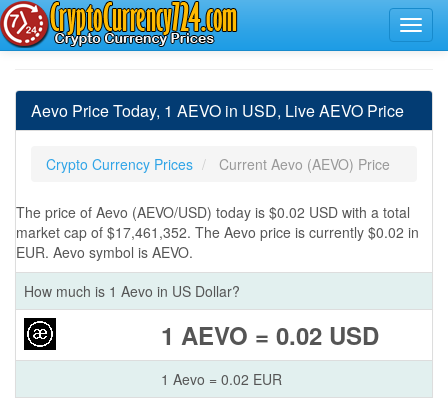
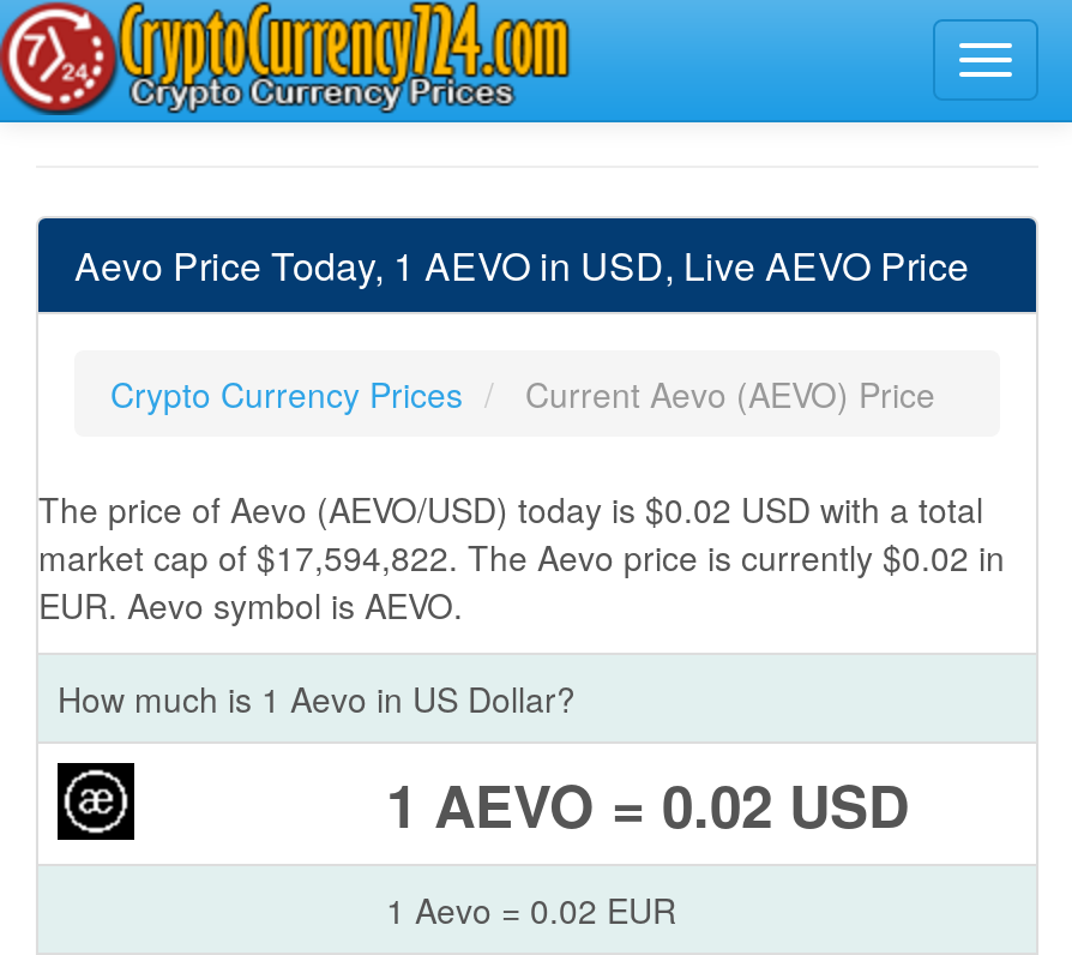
- market cap of $17,461,352. The Aevo price is currently $0.02 in
+ market cap of $17,594,822. The Aevo price is currently $0.02 in
